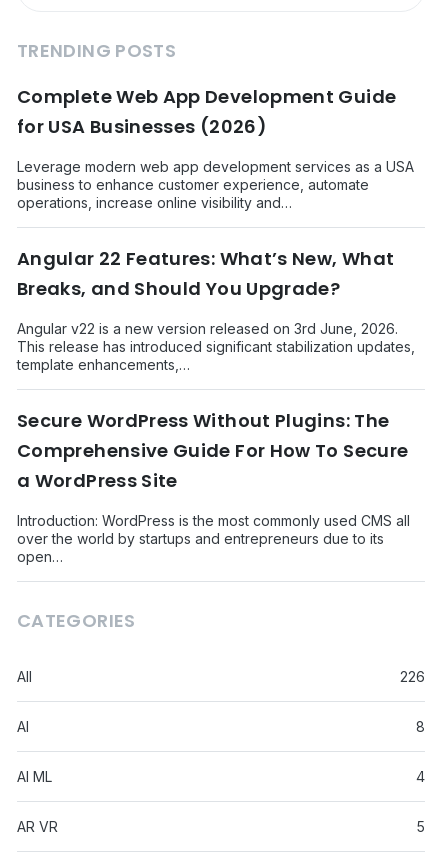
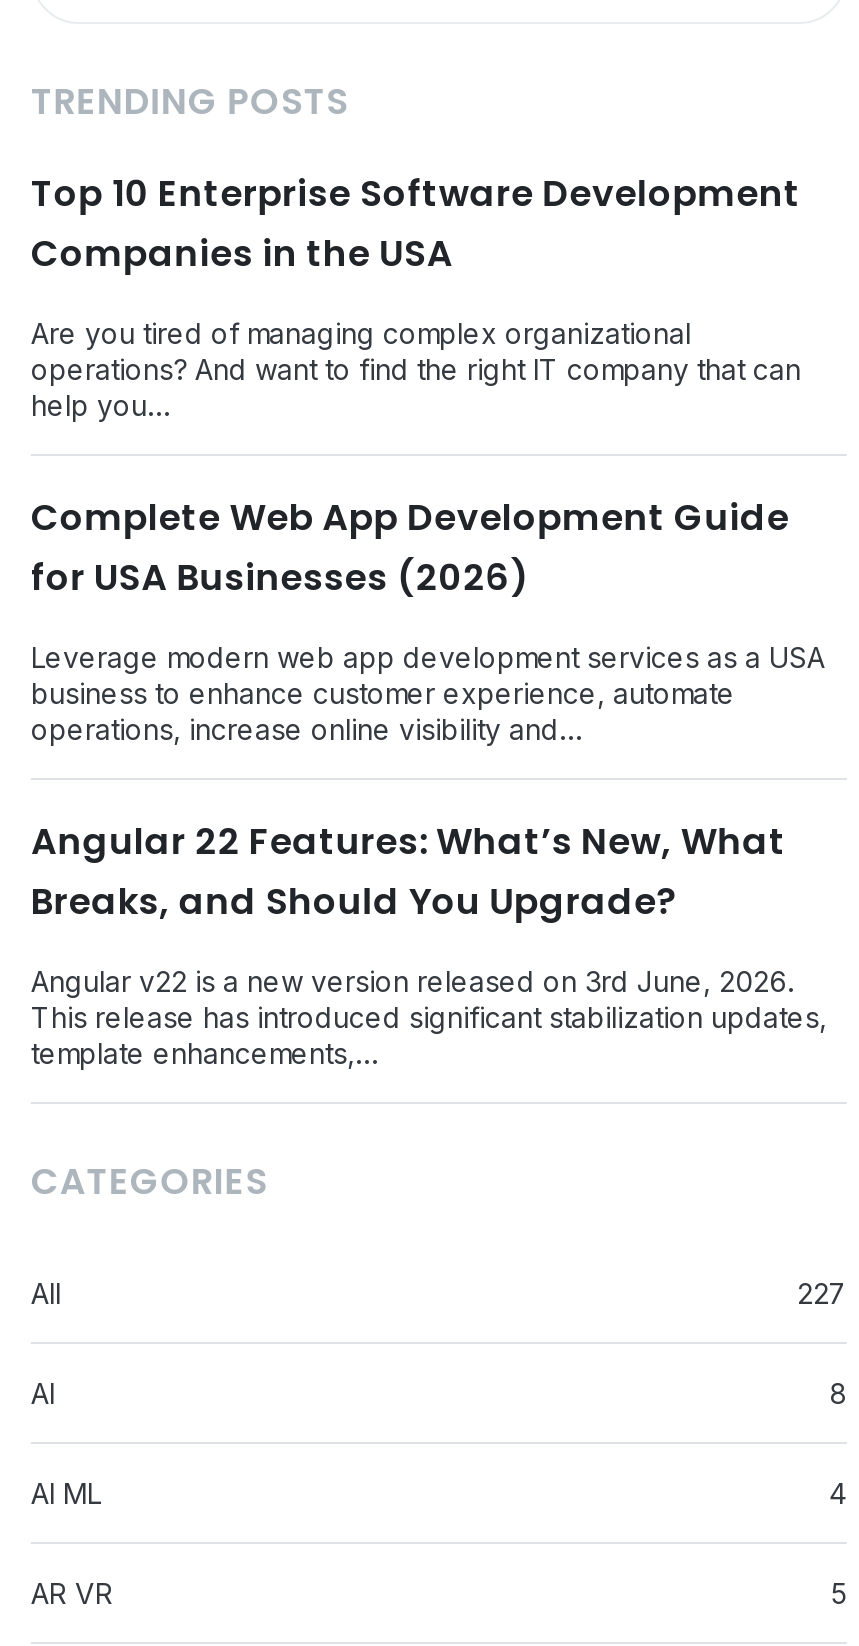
+ Top 10 Enterprise Software Development
+ Companies in the USA
+ Are you tired of managing complex organizational
+ operations? And want to find the right IT company that can
+ help you…

moved down: Complete Web App Development Guide | for USA Businesses (2026) | Leverage modern web app development services as a USA | ... | This release has introduced significant stabilization updates, | template enhancements,…

- Secure WordPress Without Plugins: The
- Comprehensive Guide For How To Secure
- a WordPress Site
- Introduction: WordPress is the most commonly used CMS all
- over the world by startups and entrepreneurs due to its
- open…

- 226
+ 227
